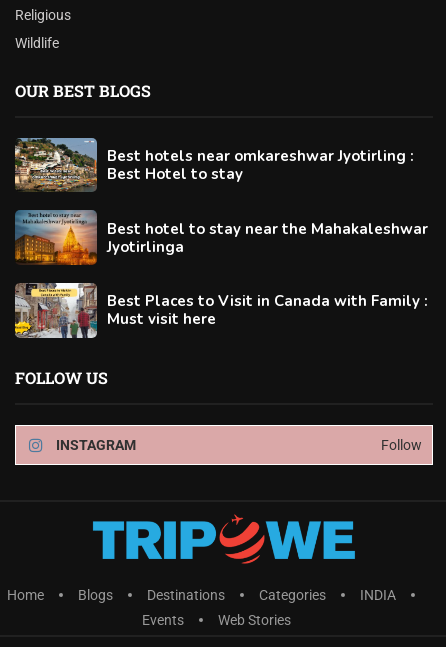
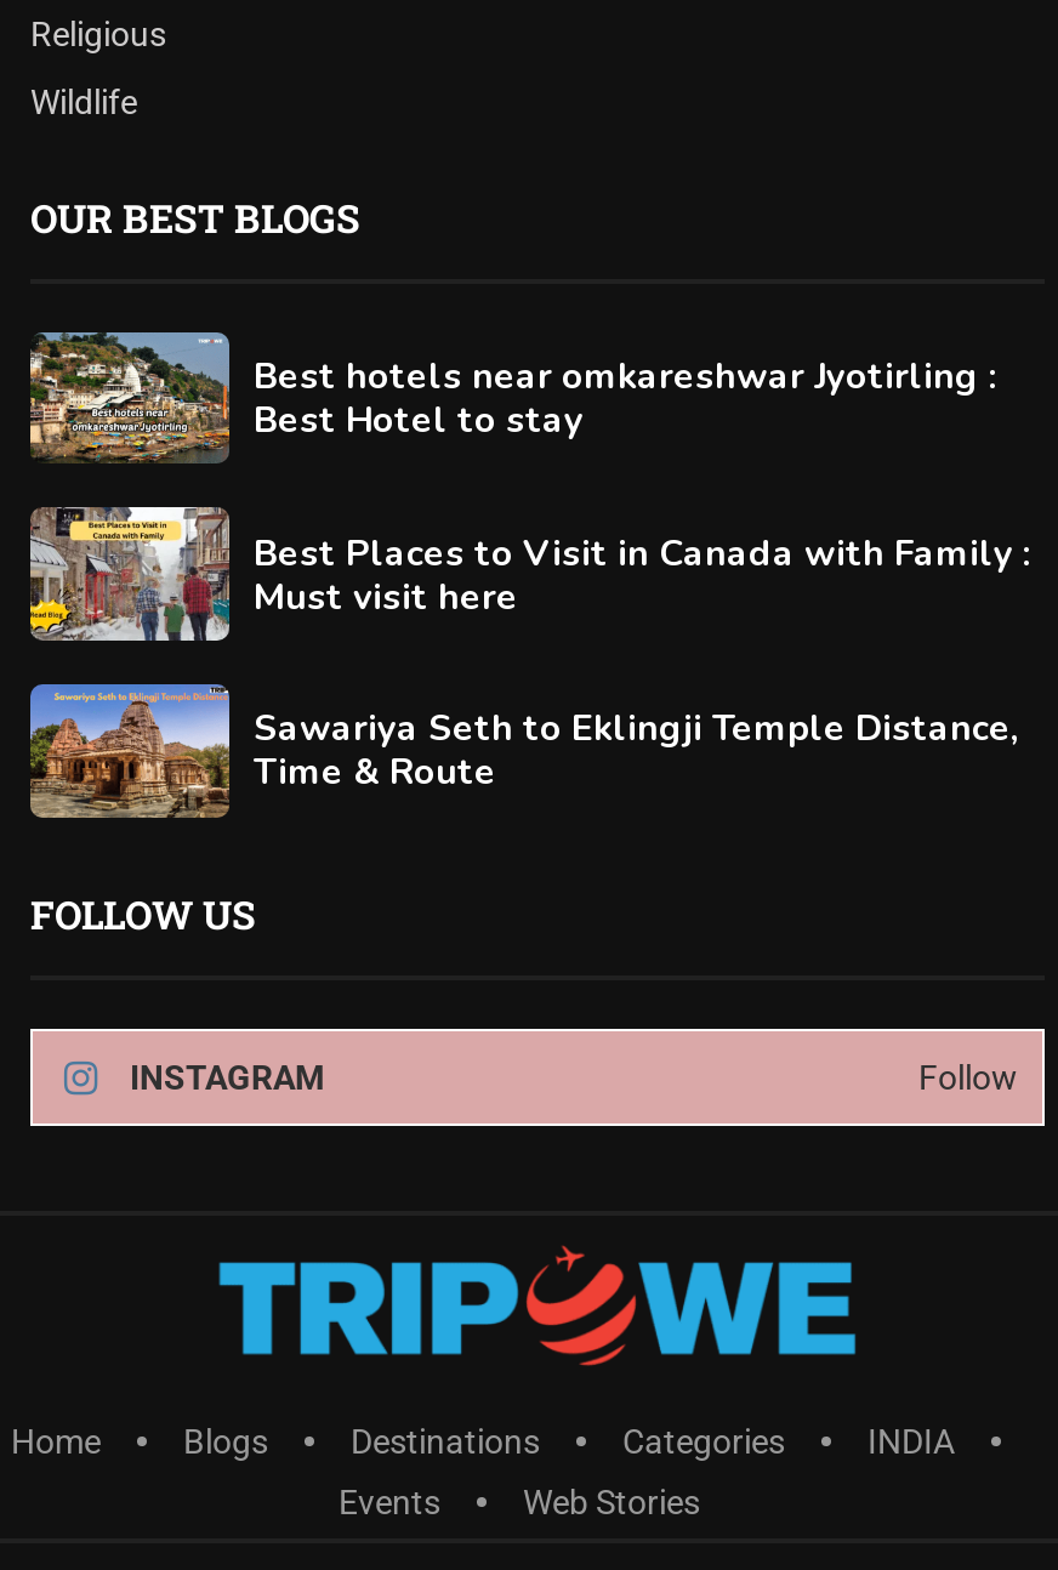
- [image]
- Best hotel to stay near the Mahakaleshwar
- Jyotirlinga

moved up: [image] | Best Places to Visit in Canada with Family : | Must visit here

+ [image]
+ Sawariya Seth to Eklingji Temple Distance,
+ Time & Route
